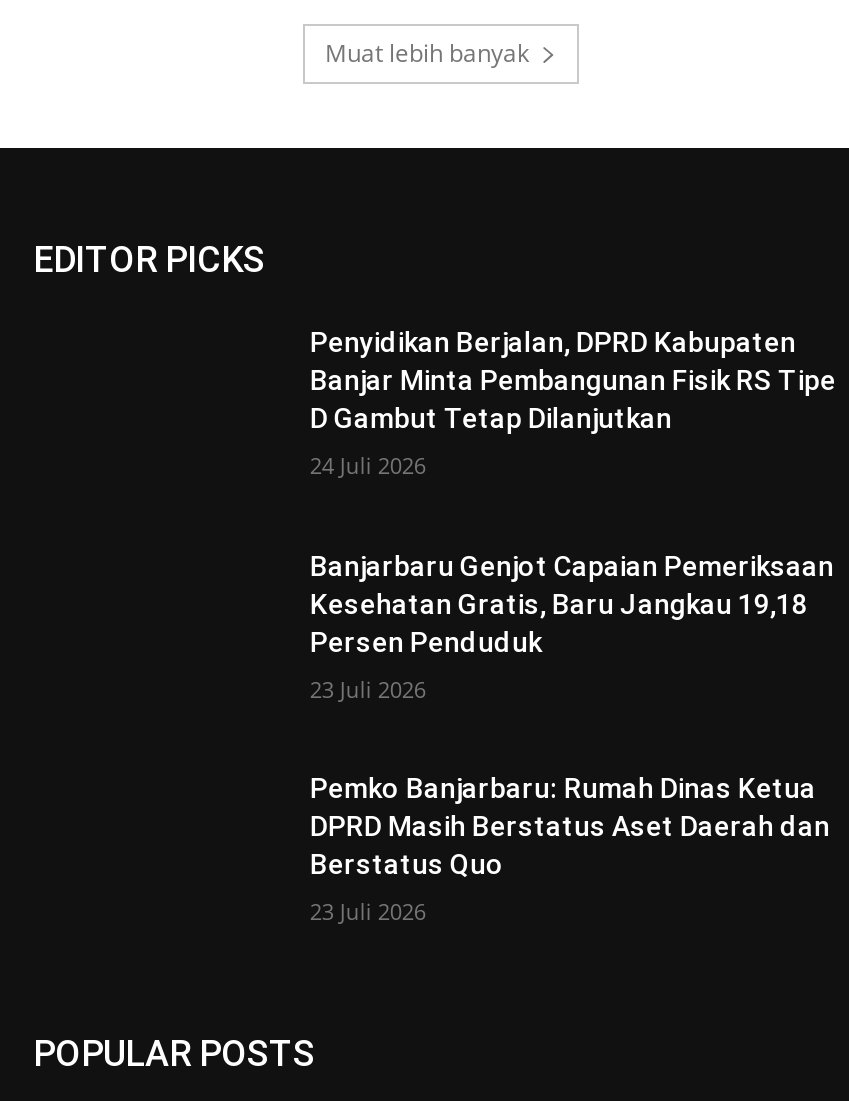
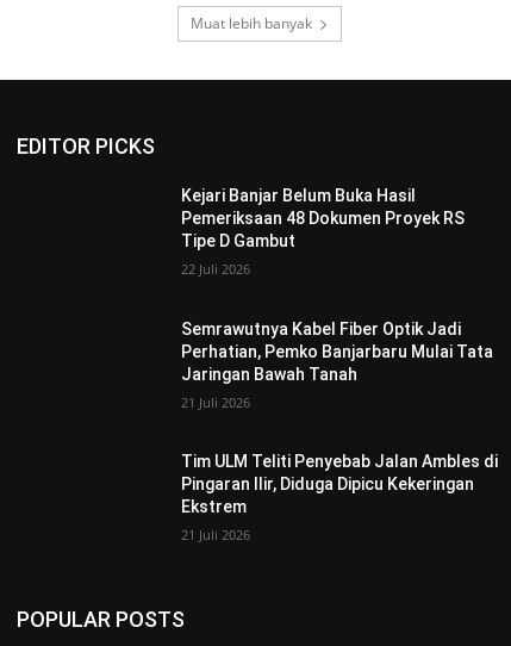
- Penyidikan Berjalan, DPRD Kabupaten
- Banjar Minta Pembangunan Fisik RS Tipe
- D Gambut Tetap Dilanjutkan
+ Kejari Banjar Belum Buka Hasil
+ Pemeriksaan 48 Dokumen Proyek RS
+ Tipe D Gambut

- 24 Juli 2026
+ 22 Juli 2026

- Banjarbaru Genjot Capaian Pemeriksaan
- Kesehatan Gratis, Baru Jangkau 19,18
- Persen Penduduk
+ Semrawutnya Kabel Fiber Optik Jadi
+ Perhatian, Pemko Banjarbaru Mulai Tata
+ Jaringan Bawah Tanah

- 23 Juli 2026
+ 21 Juli 2026

- Pemko Banjarbaru: Rumah Dinas Ketua
- DPRD Masih Berstatus Aset Daerah dan
- Berstatus Quo
+ Tim ULM Teliti Penyebab Jalan Ambles di
+ Pingaran Ilir, Diduga Dipicu Kekeringan
+ Ekstrem

- 23 Juli 2026
+ 21 Juli 2026
